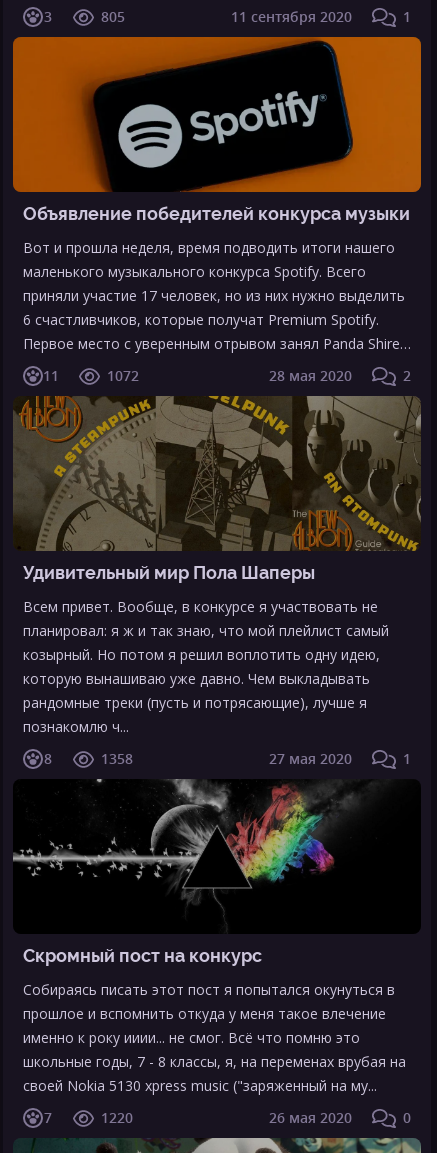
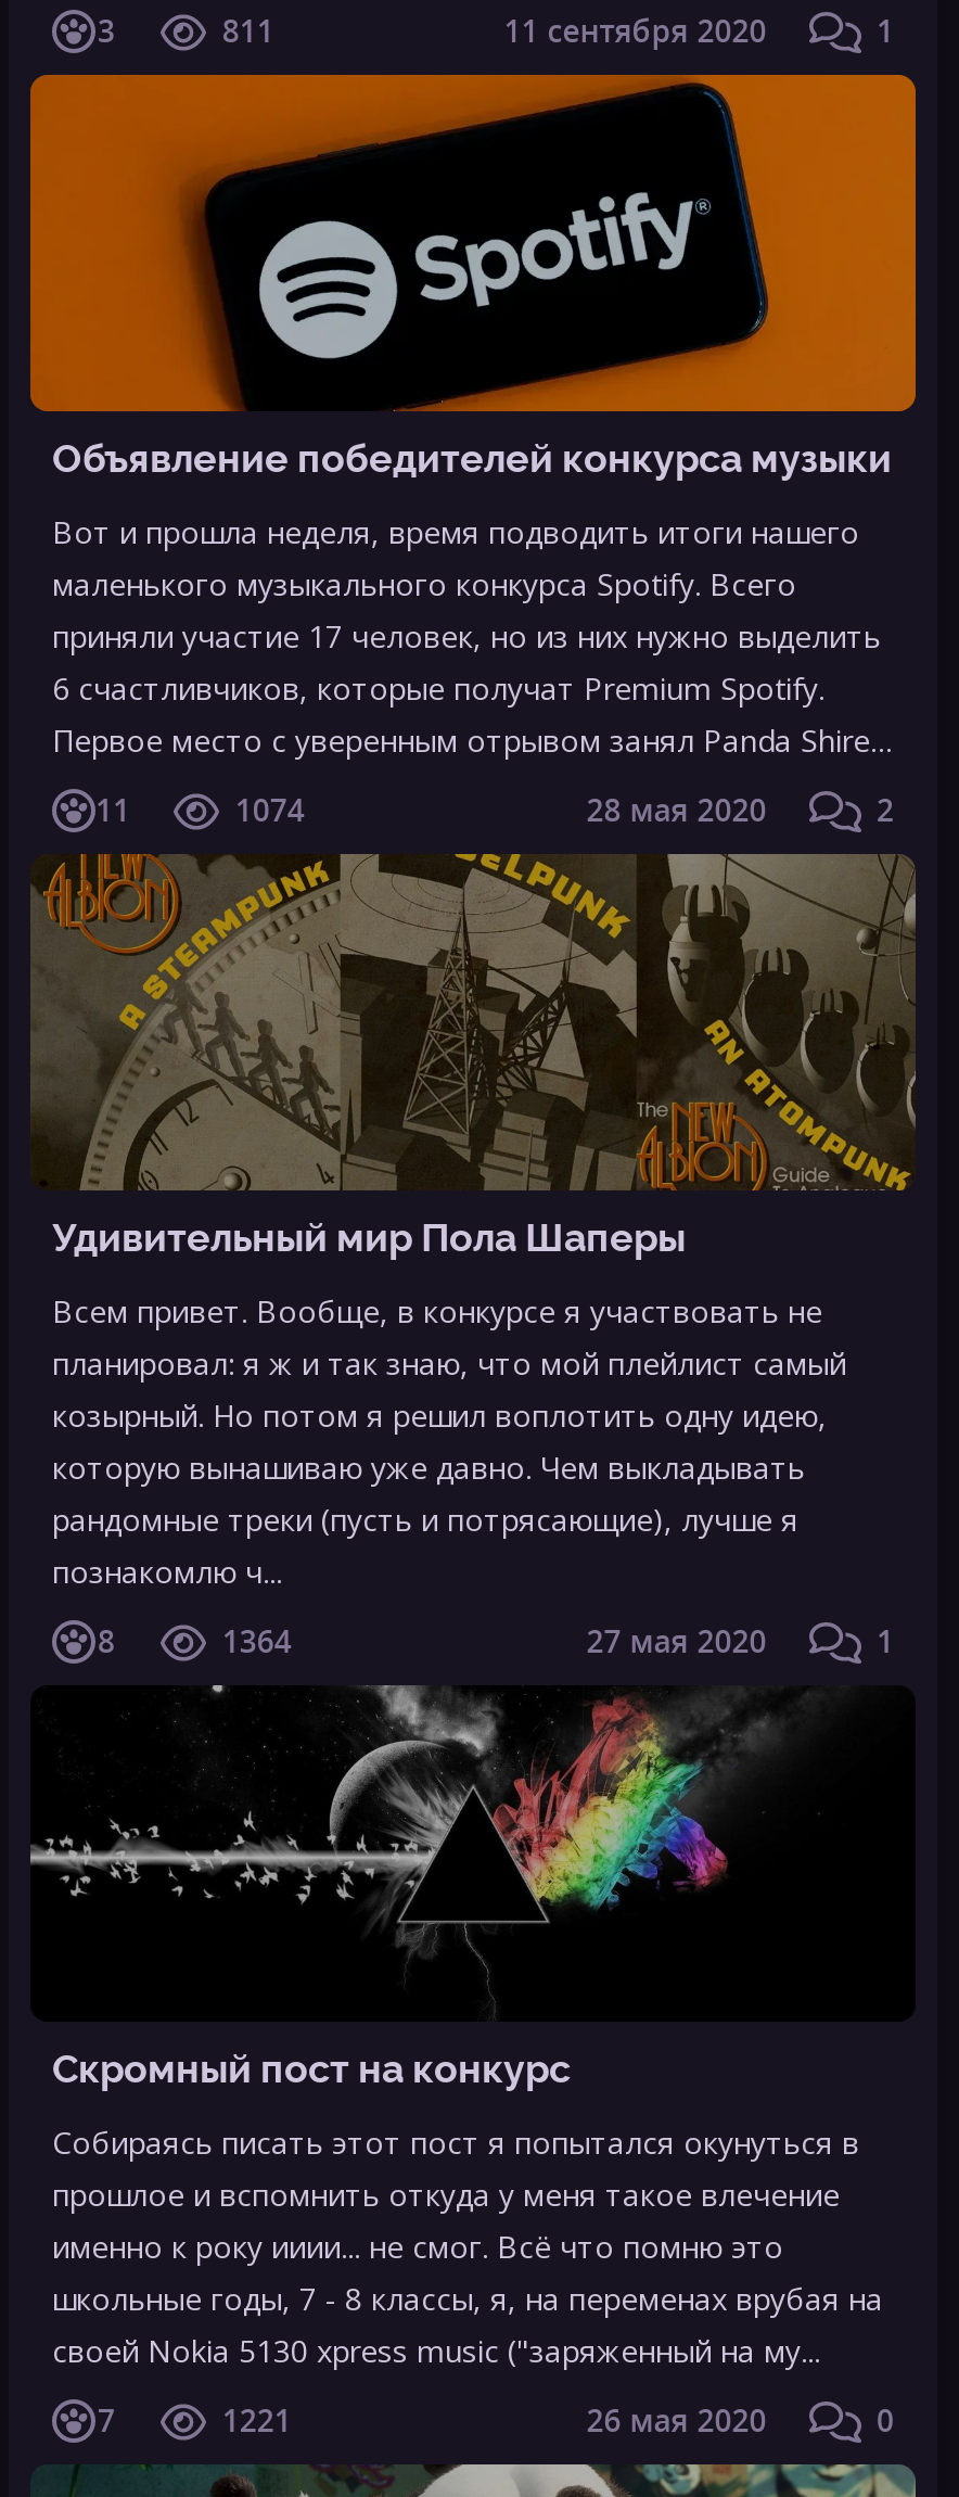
- 805
+ 811

- 1072
+ 1074

- 1358
+ 1364

- 1220
+ 1221
